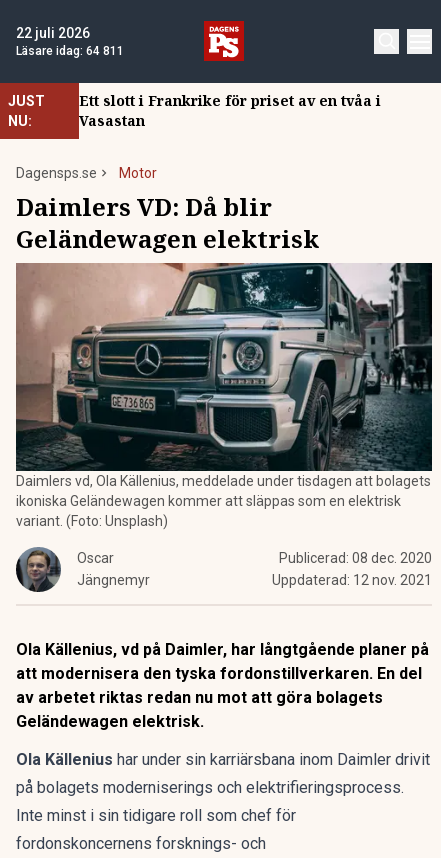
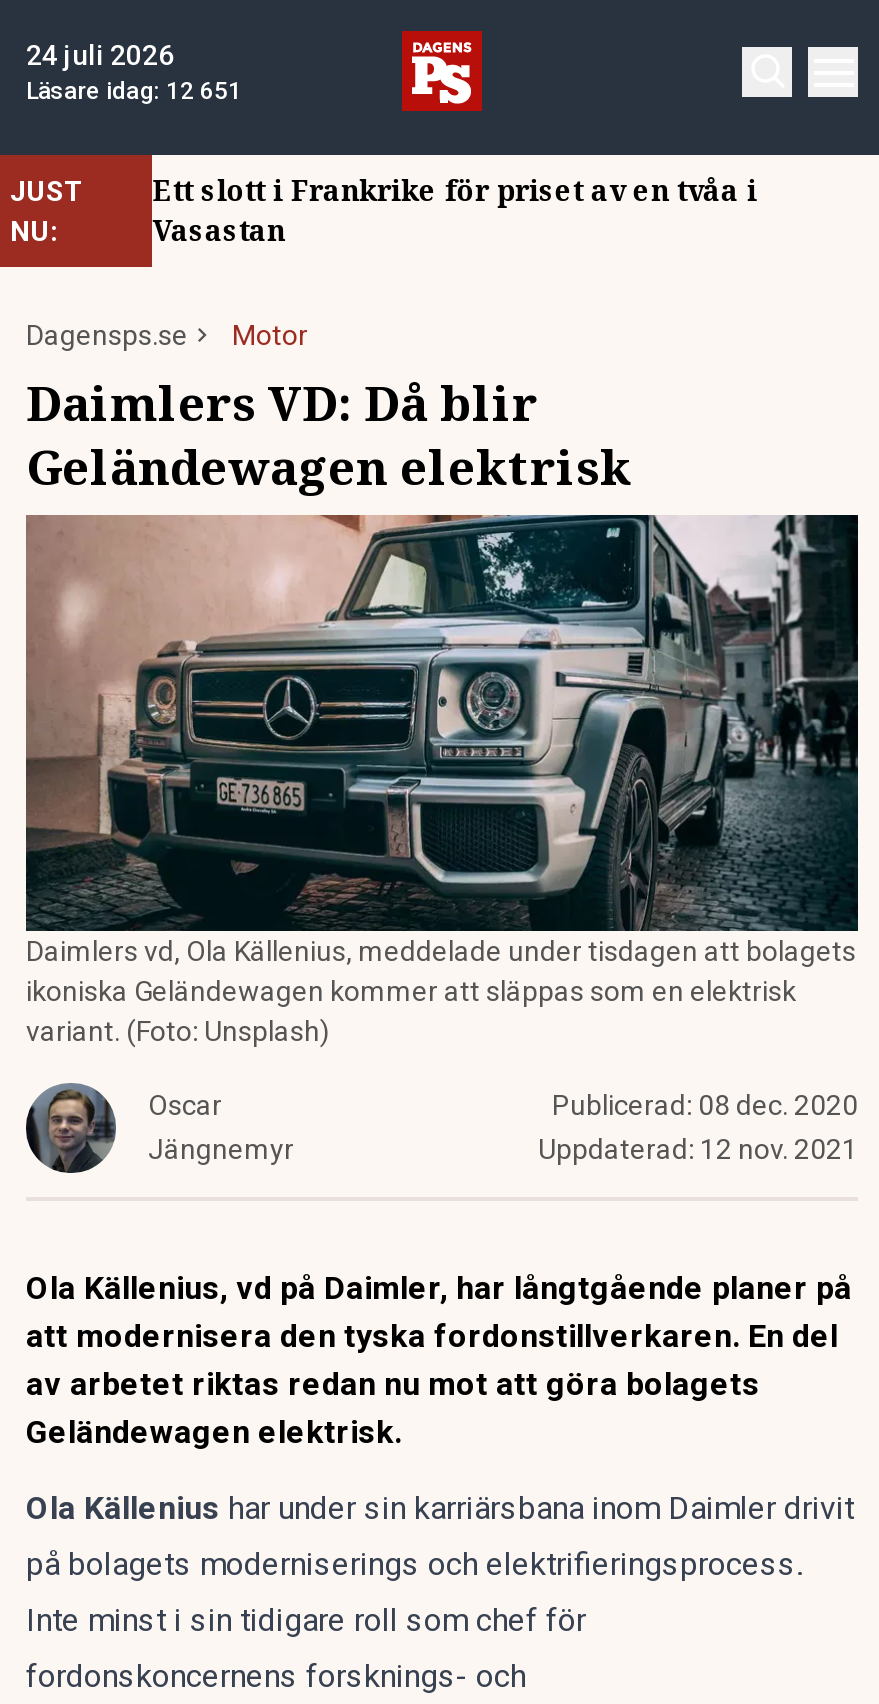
- 22 juli 2026
+ 24 juli 2026

- Läsare idag: 64 811
+ Läsare idag: 12 651
